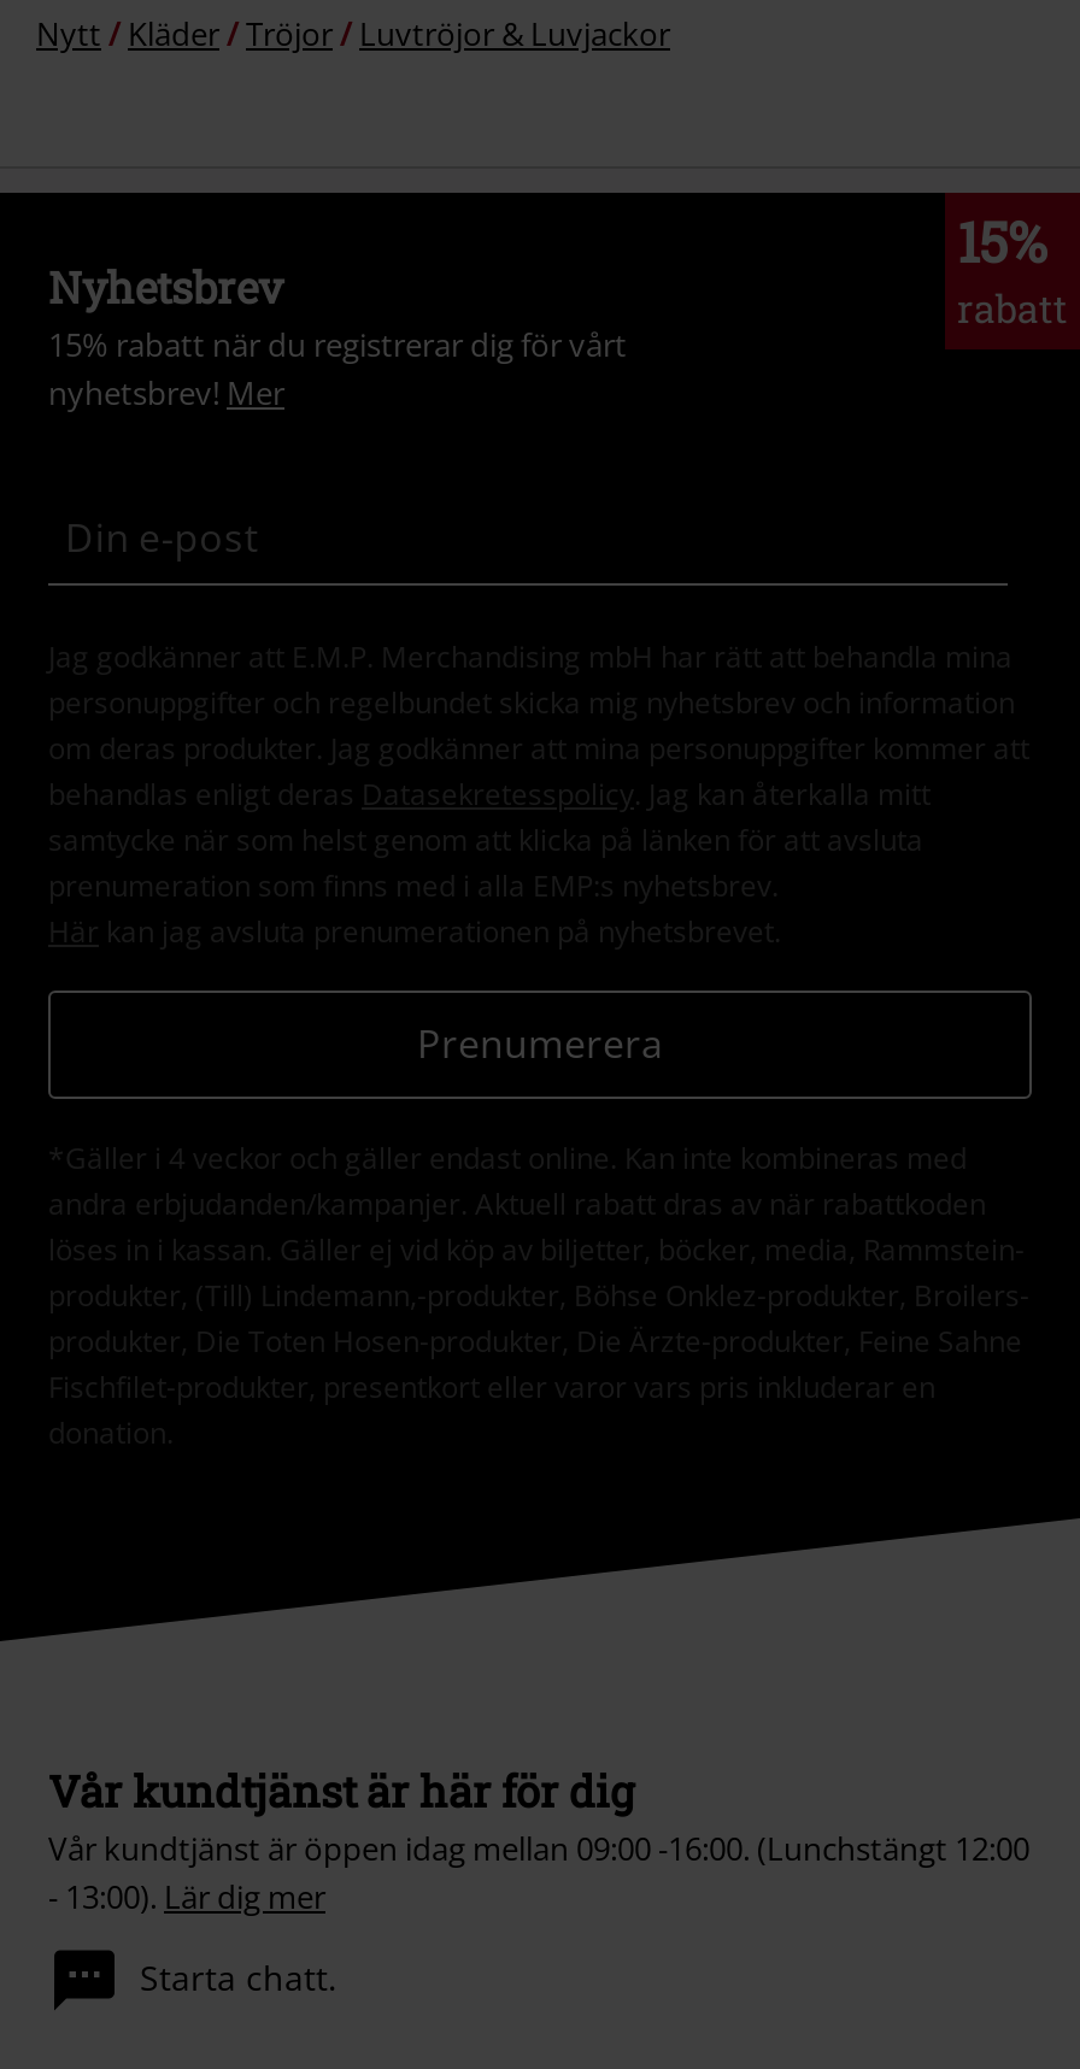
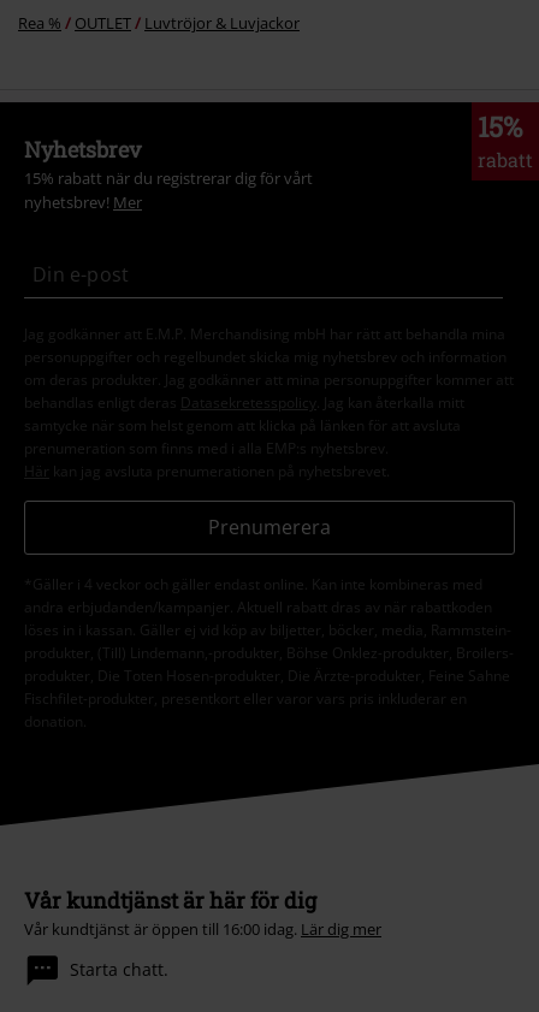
- Nytt
- Kläder
- Tröjor
+ Rea %
+ OUTLET

- Vår kundtjänst är öppen idag mellan 09:00 -16:00. (Lunchstängt 12:00
- - 13:00). Lär dig mer
+ Vår kundtjänst är öppen till 16:00 idag. Lär dig mer
